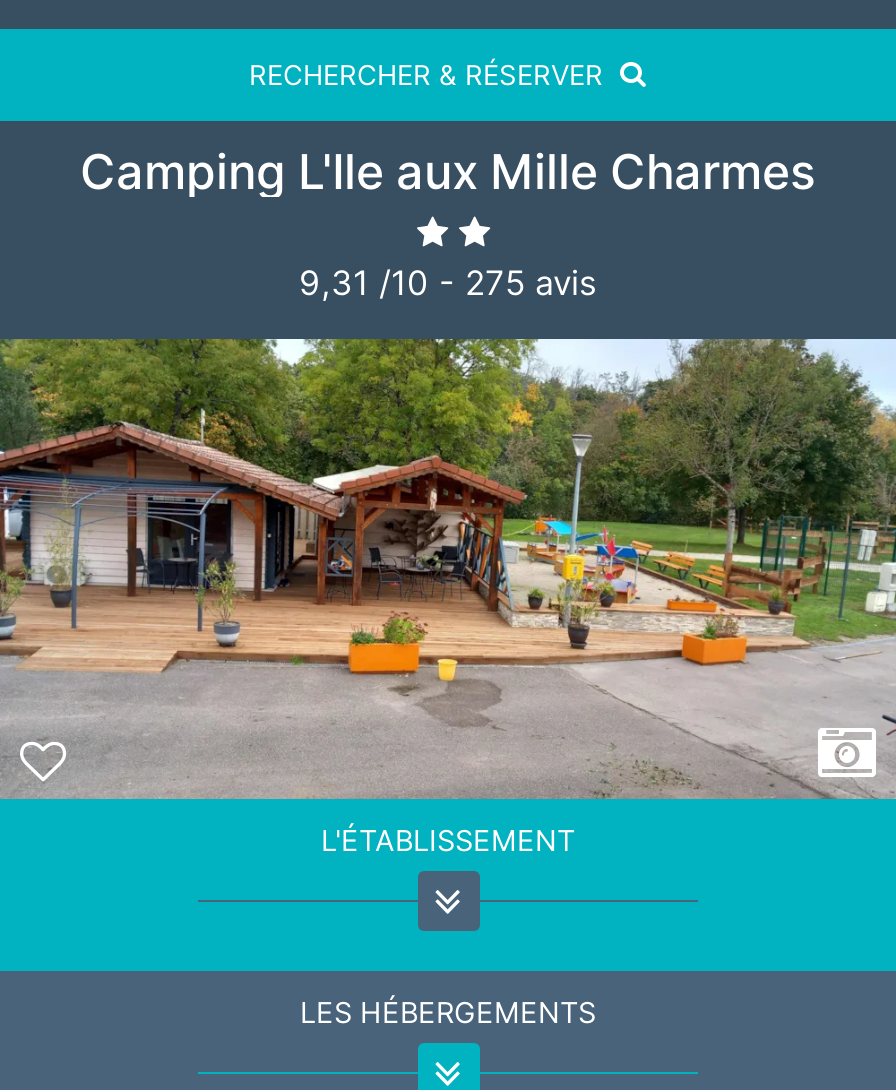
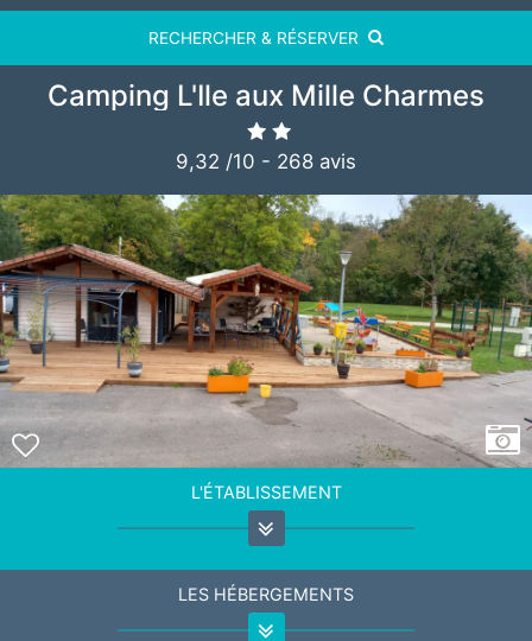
- 9,31 /10 - 275 avis
+ 9,32 /10 - 268 avis
